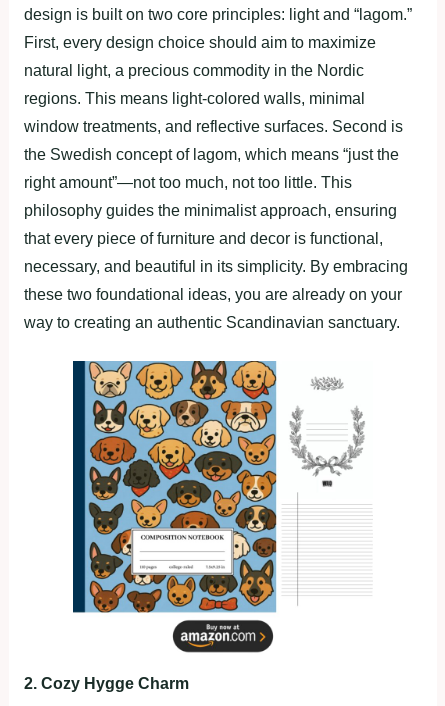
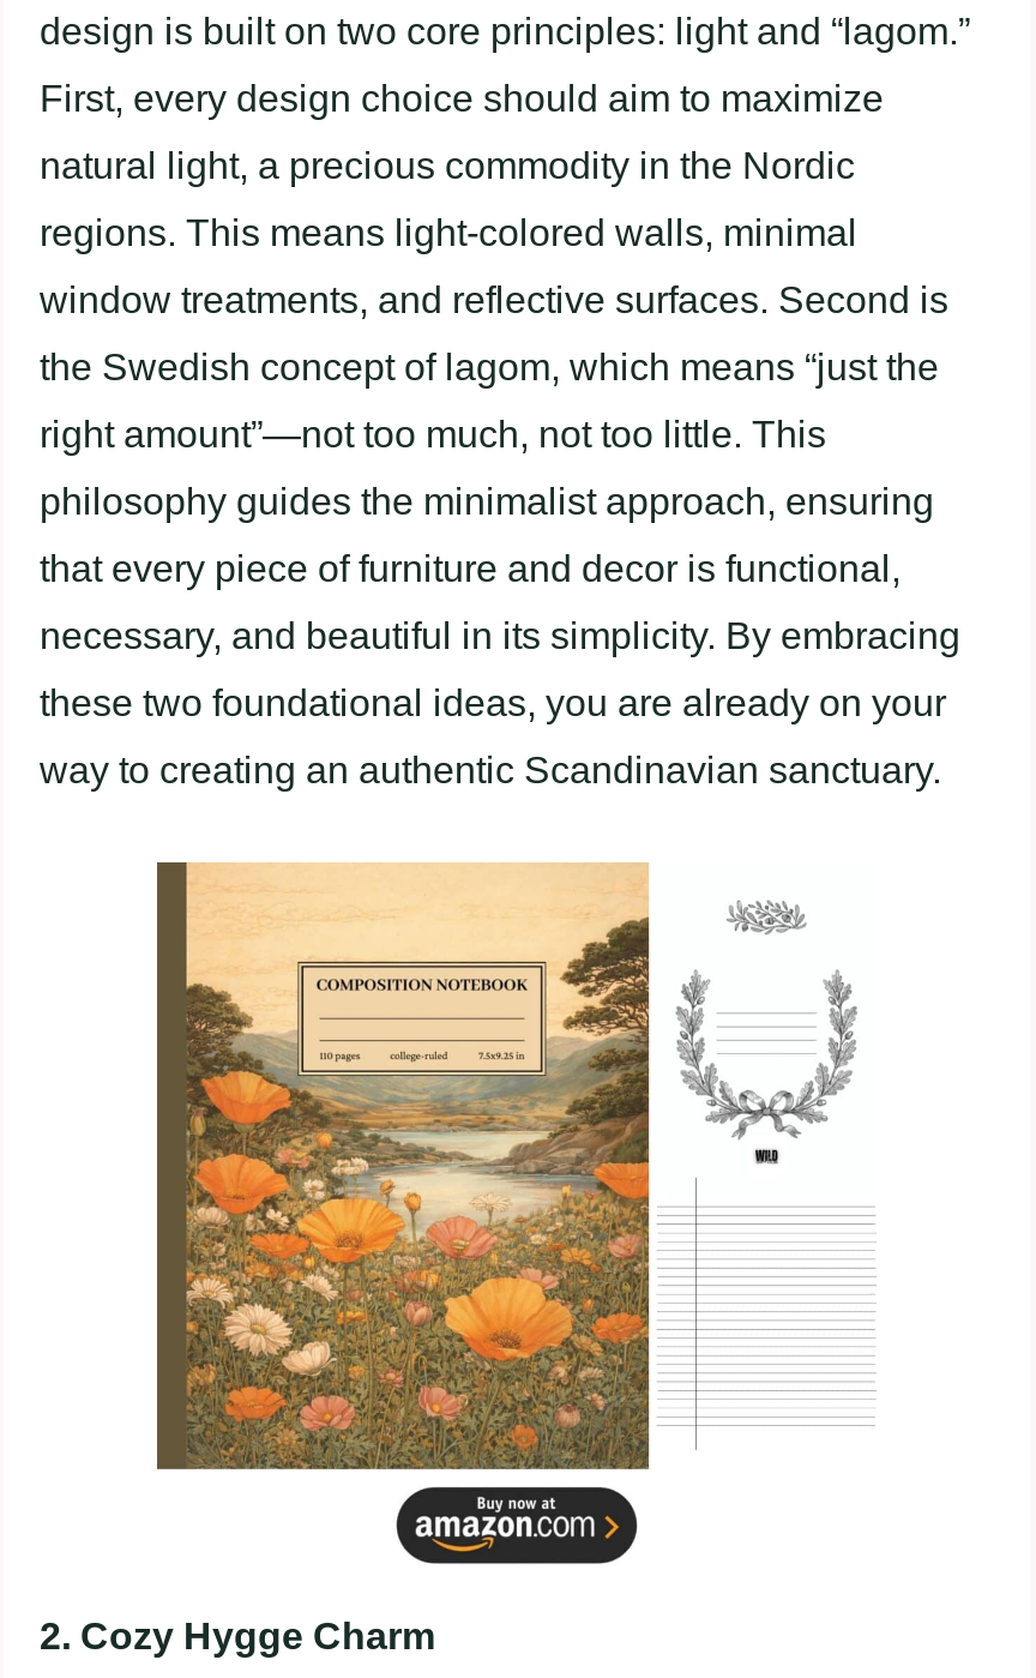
- [image]
+ [image]
